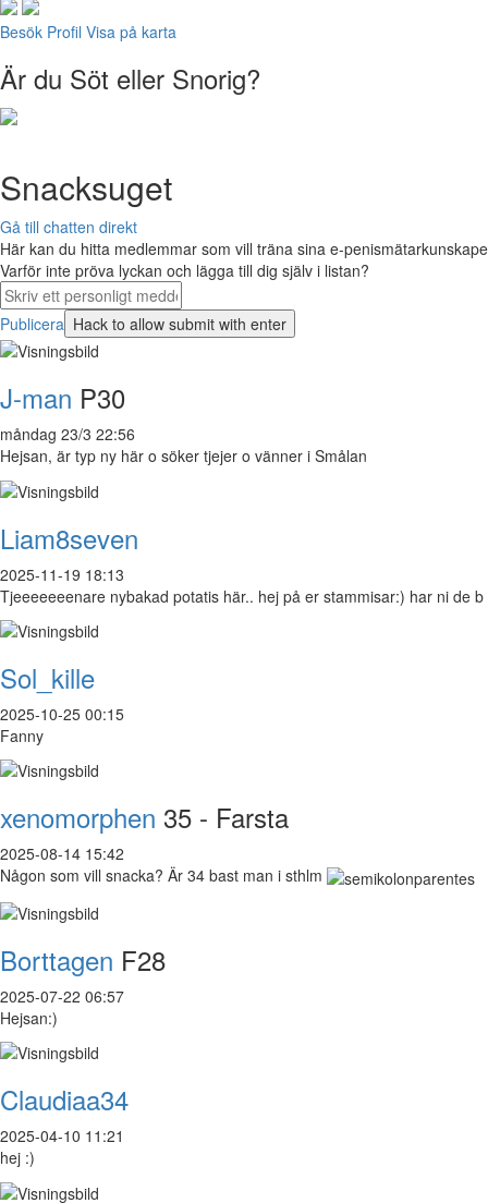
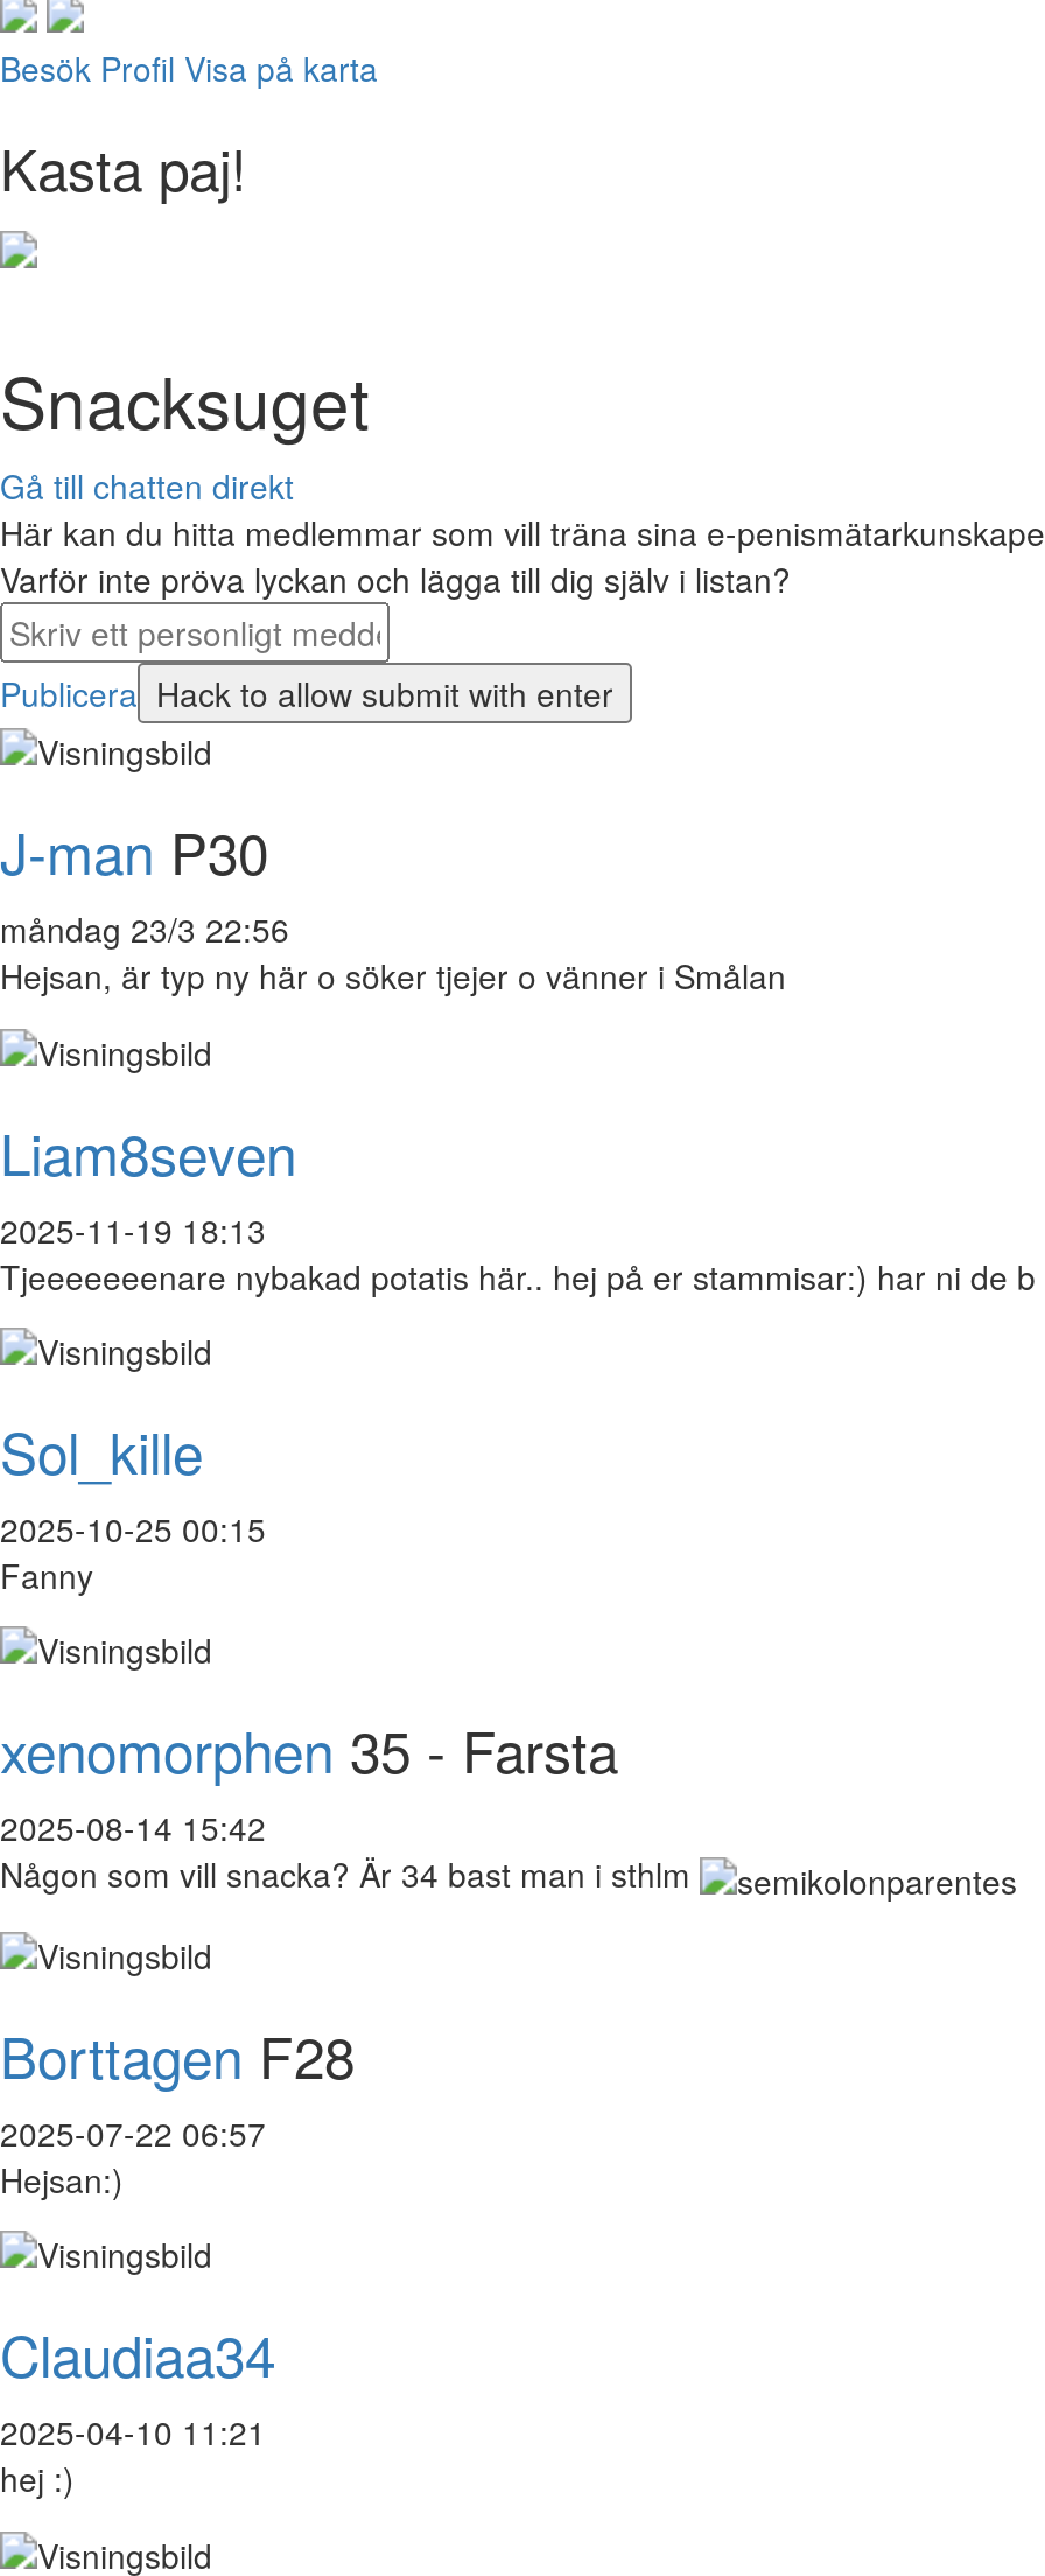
- Är du Söt eller Snorig?
+ Kasta paj!
